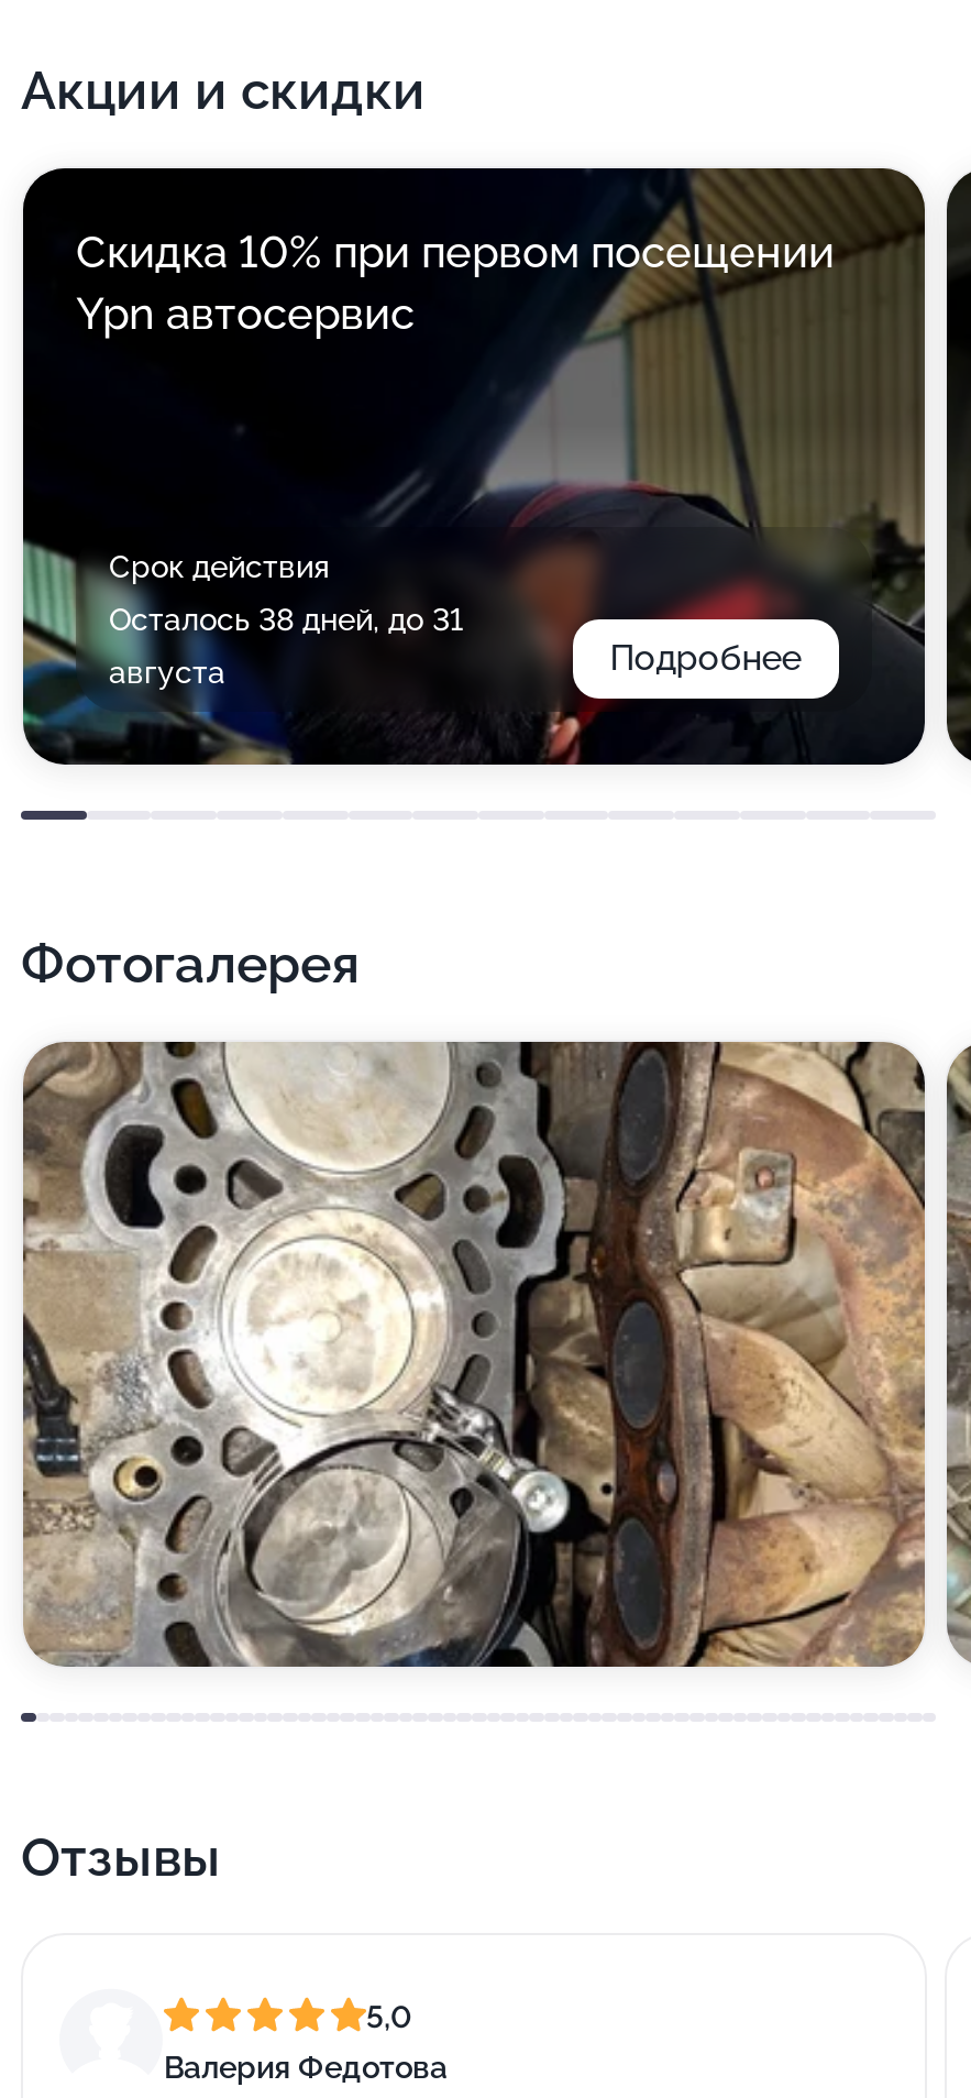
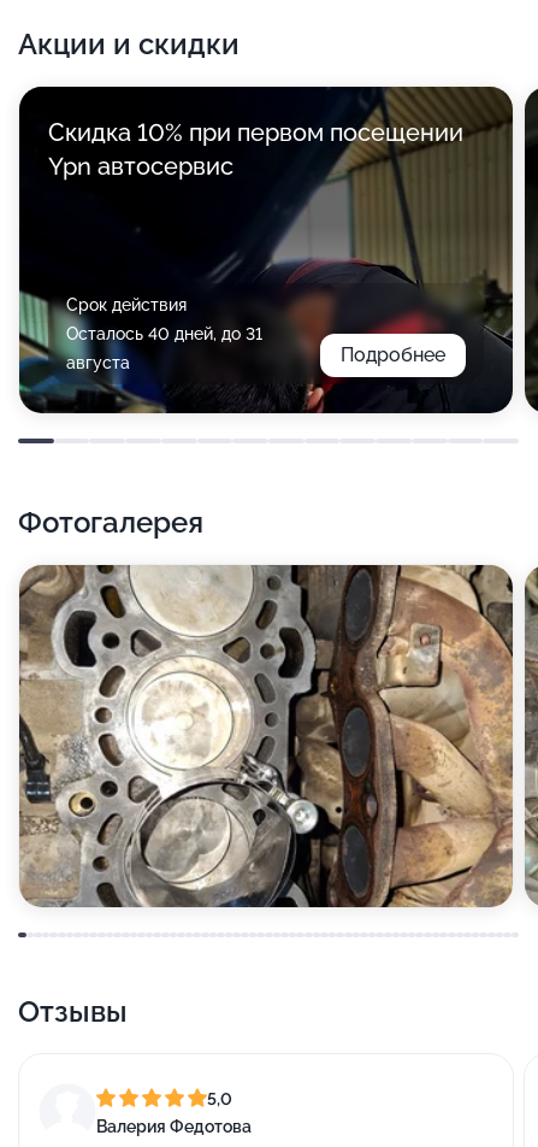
- Осталось 38 дней, до 31
+ Осталось 40 дней, до 31
